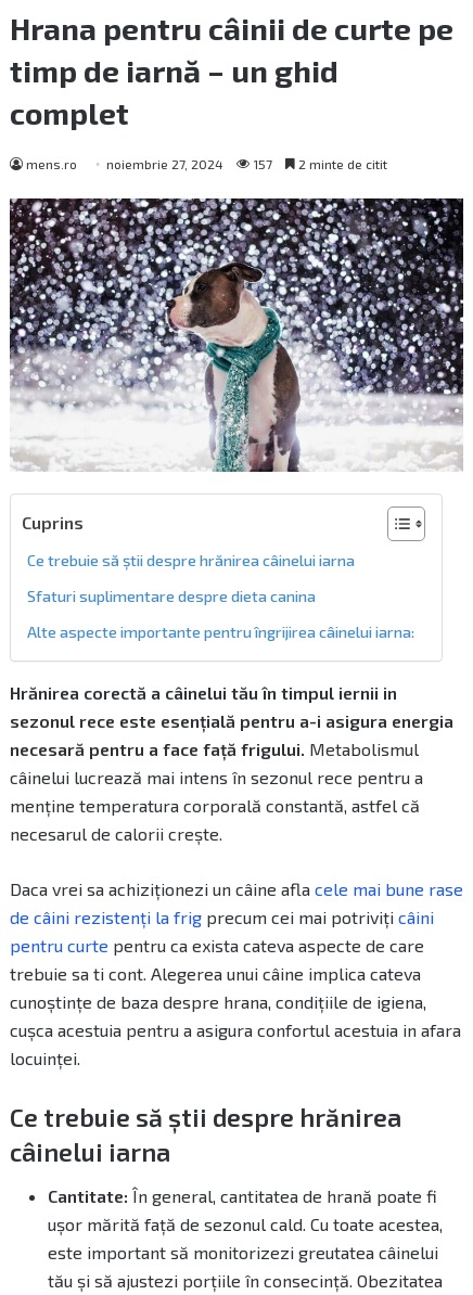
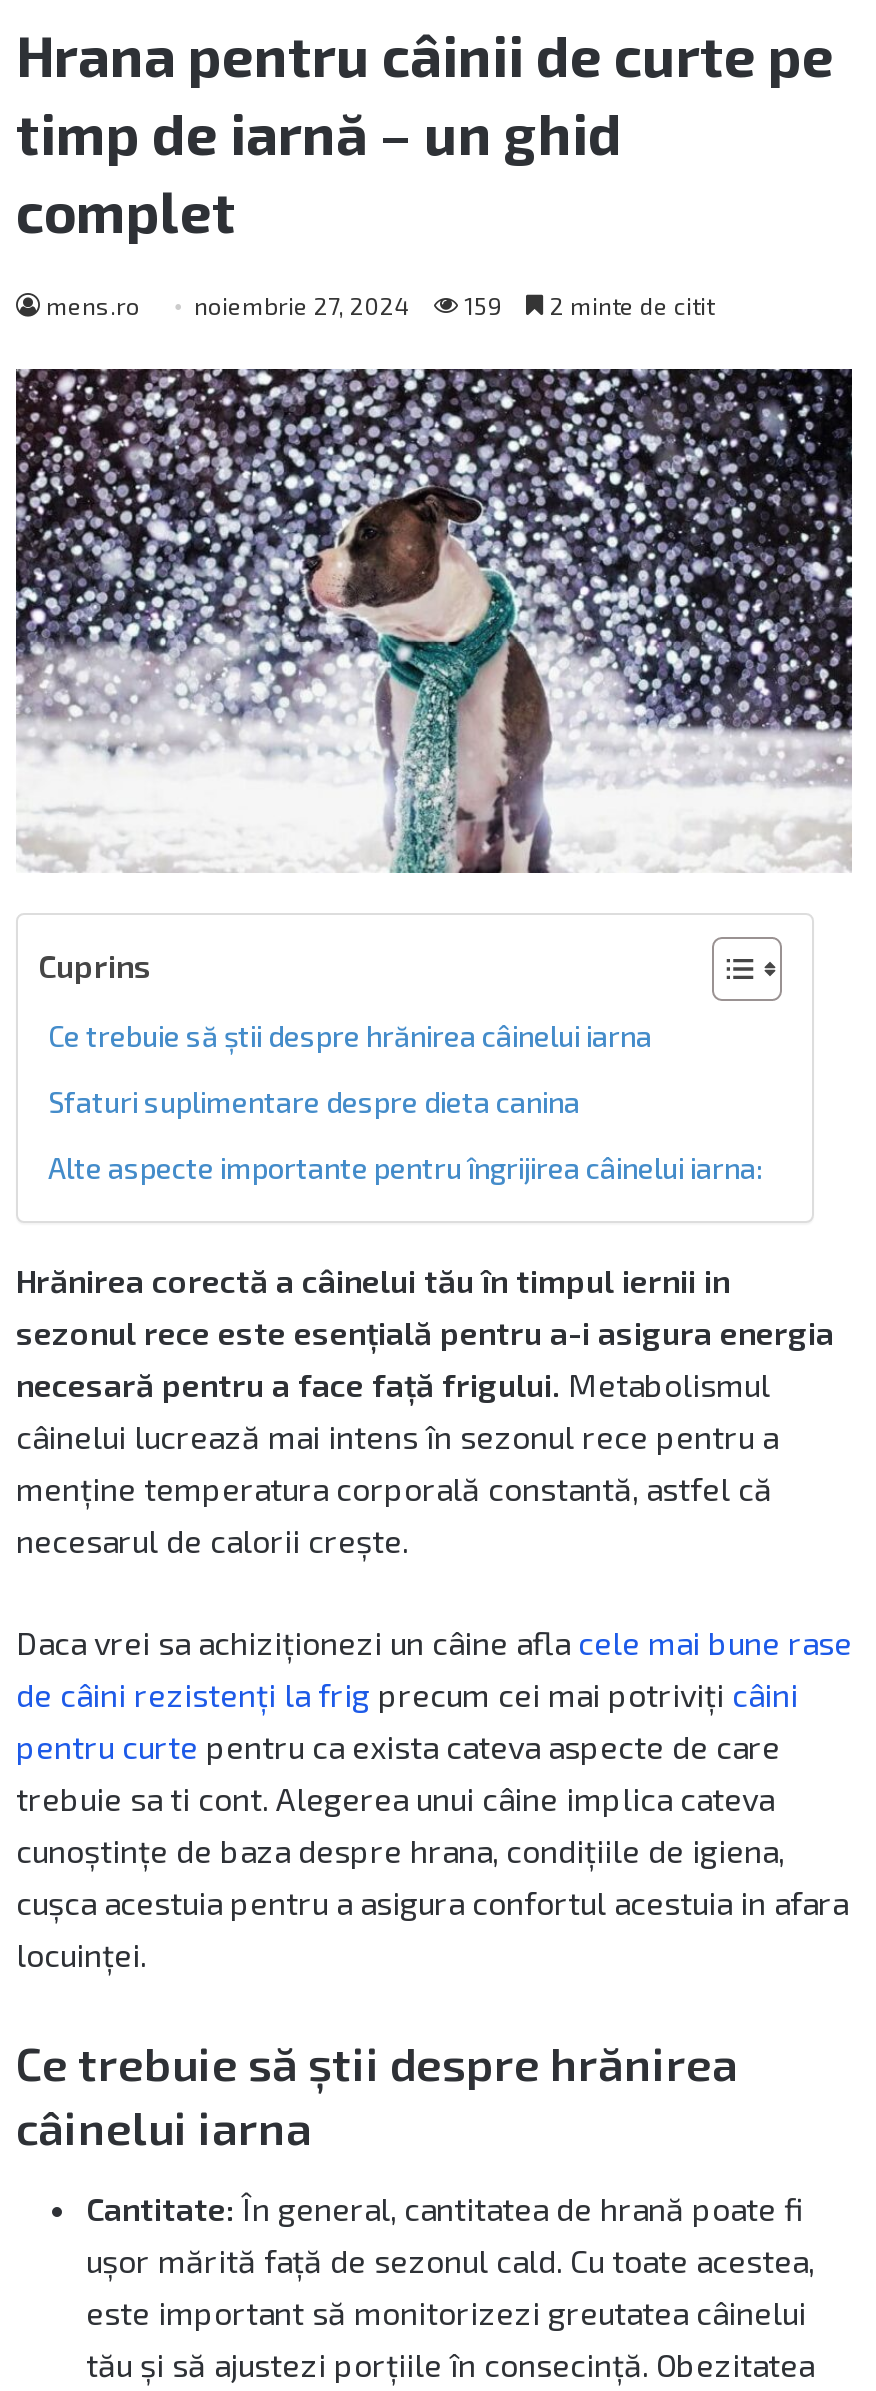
- mens.ro noiembrie 27, 2024 157 2 minte de citit
+ mens.ro noiembrie 27, 2024 159 2 minte de citit
